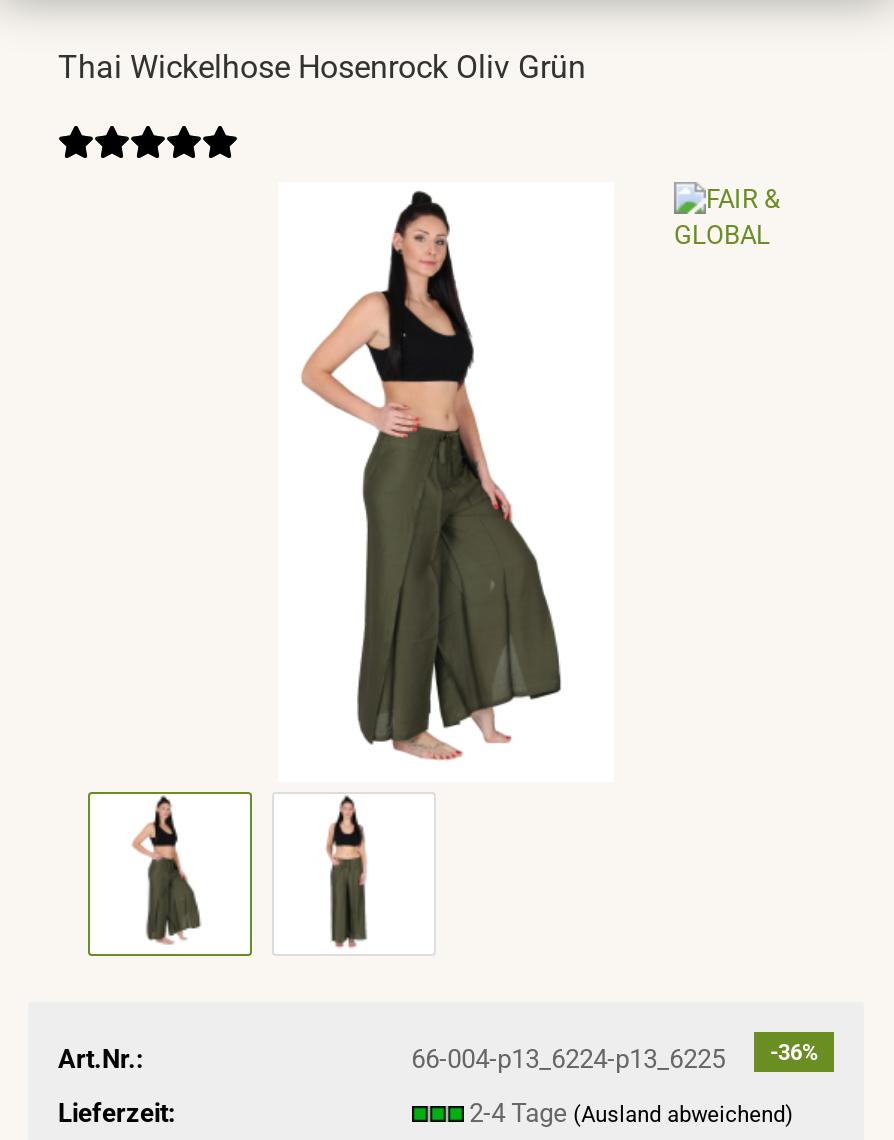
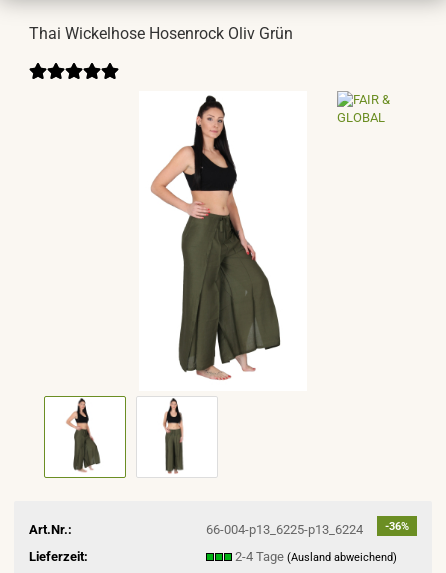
- 66-004-p13_6224-p13_6225 -36%
+ 66-004-p13_6225-p13_6224 -36%
